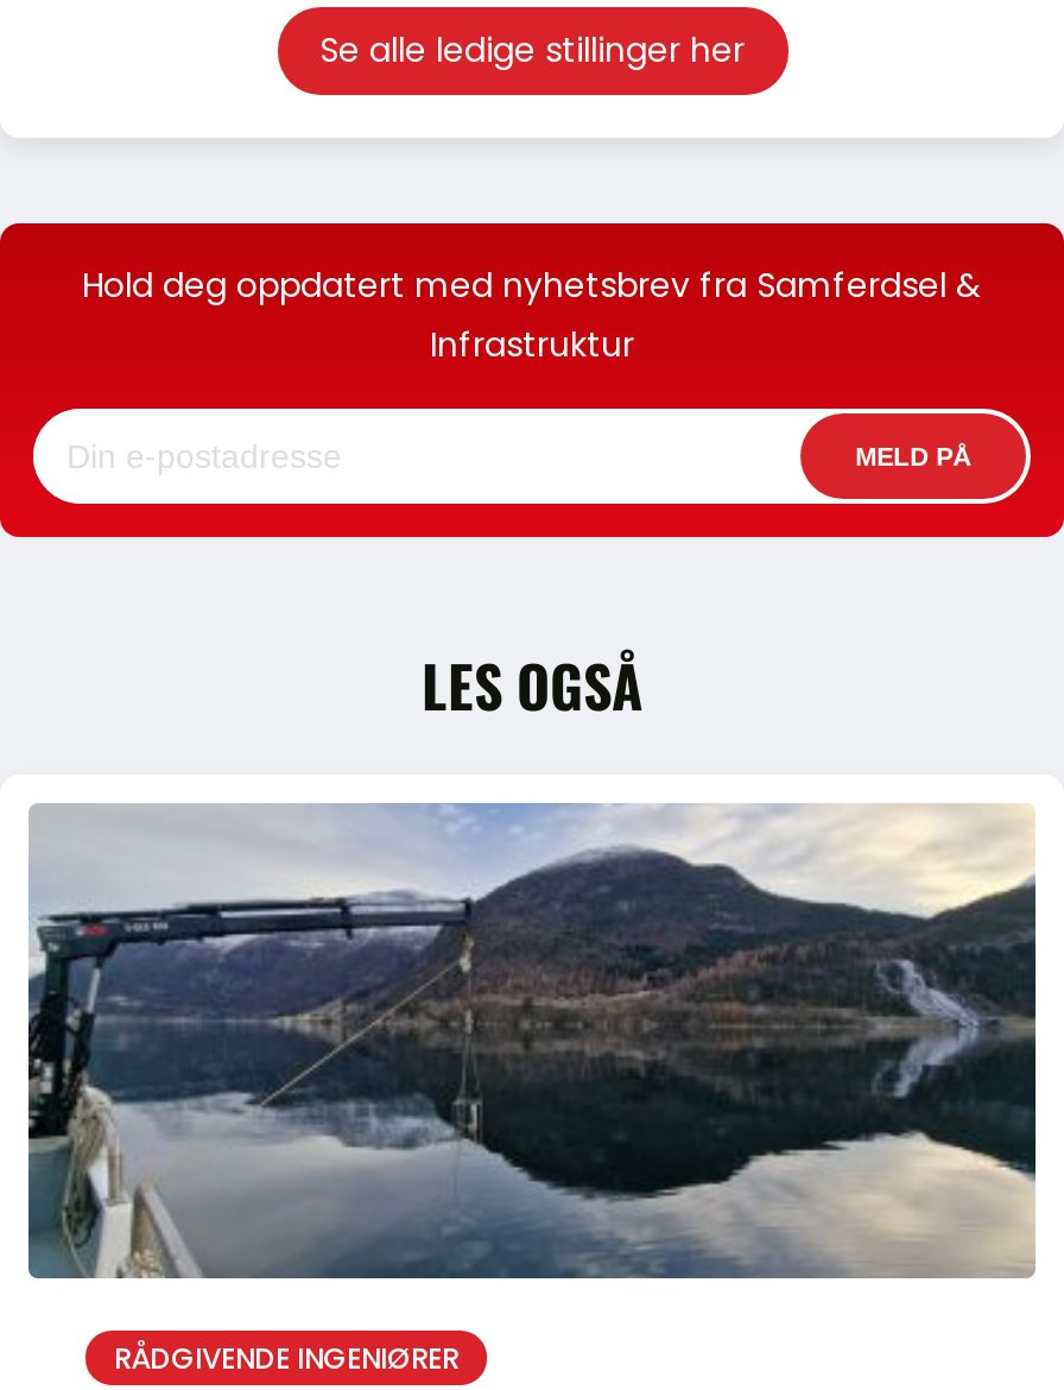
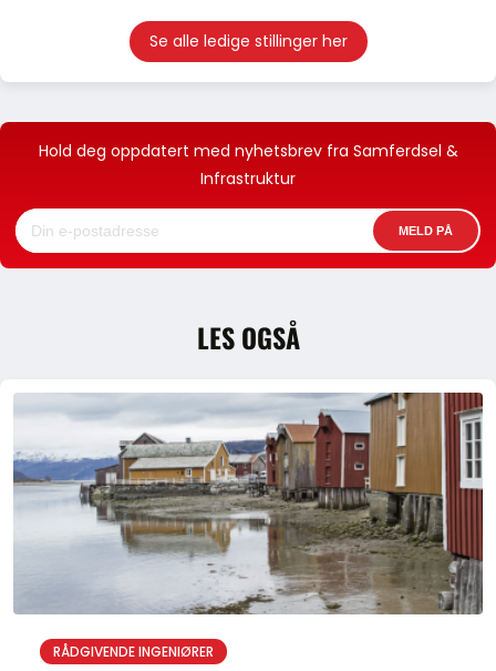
- [image]
+ [image]
